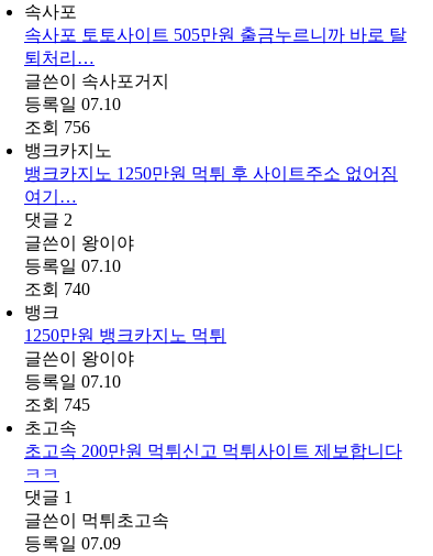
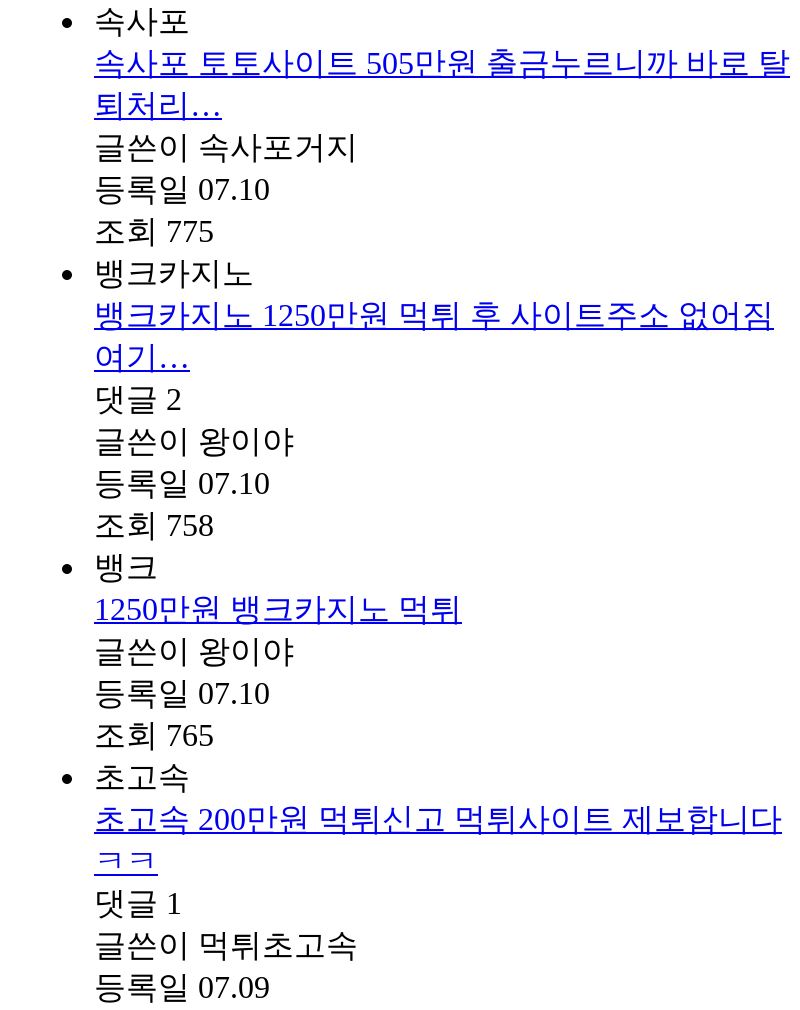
- 조회 756
+ 조회 775

- 조회 740
+ 조회 758

- 조회 745
+ 조회 765
